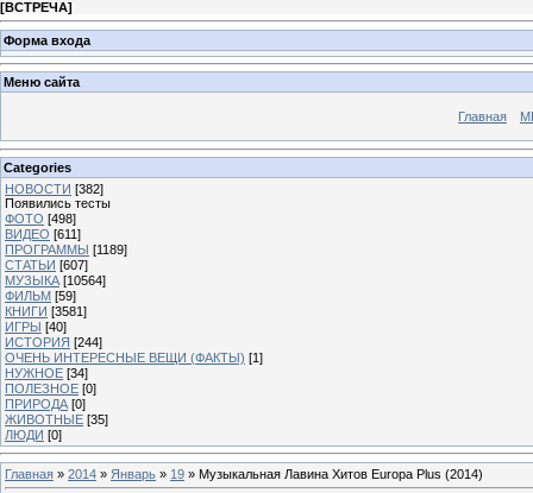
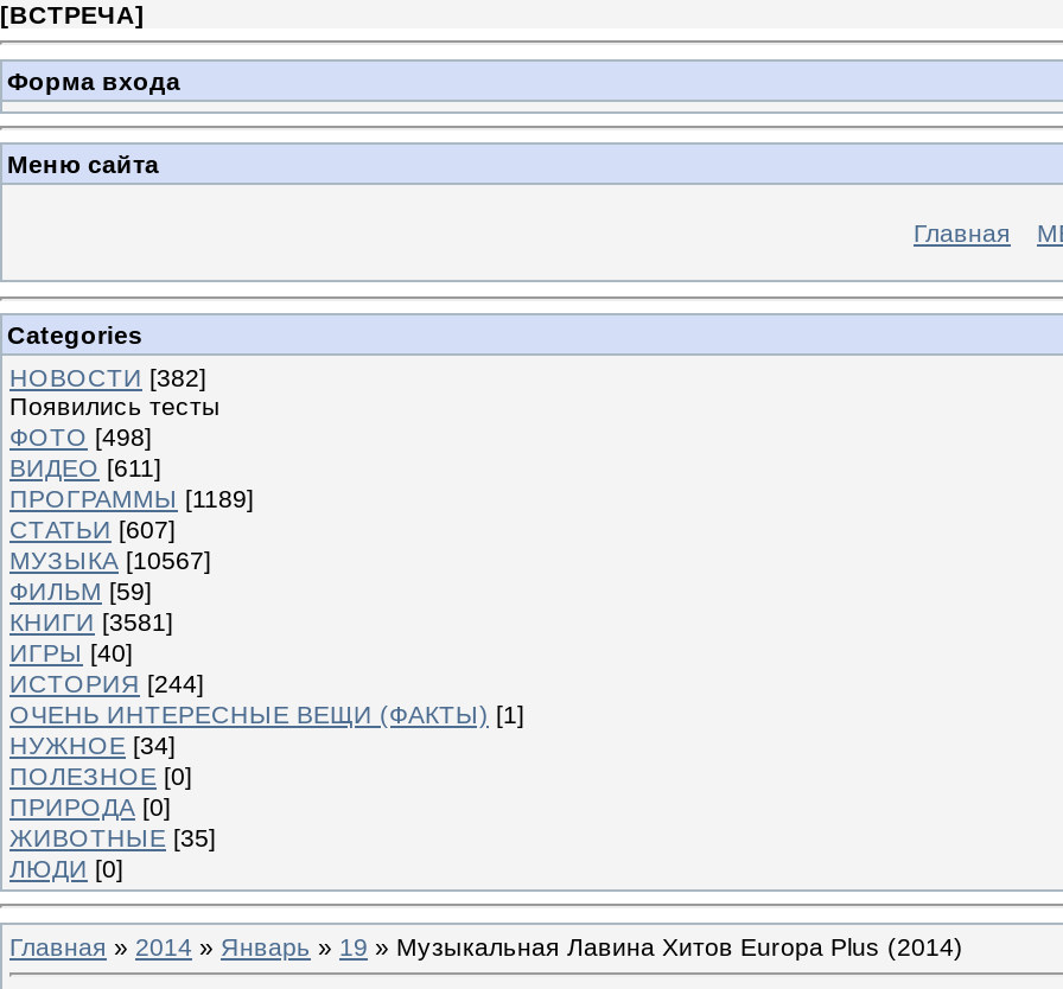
- МУЗЫКА [10564]
+ МУЗЫКА [10567]
